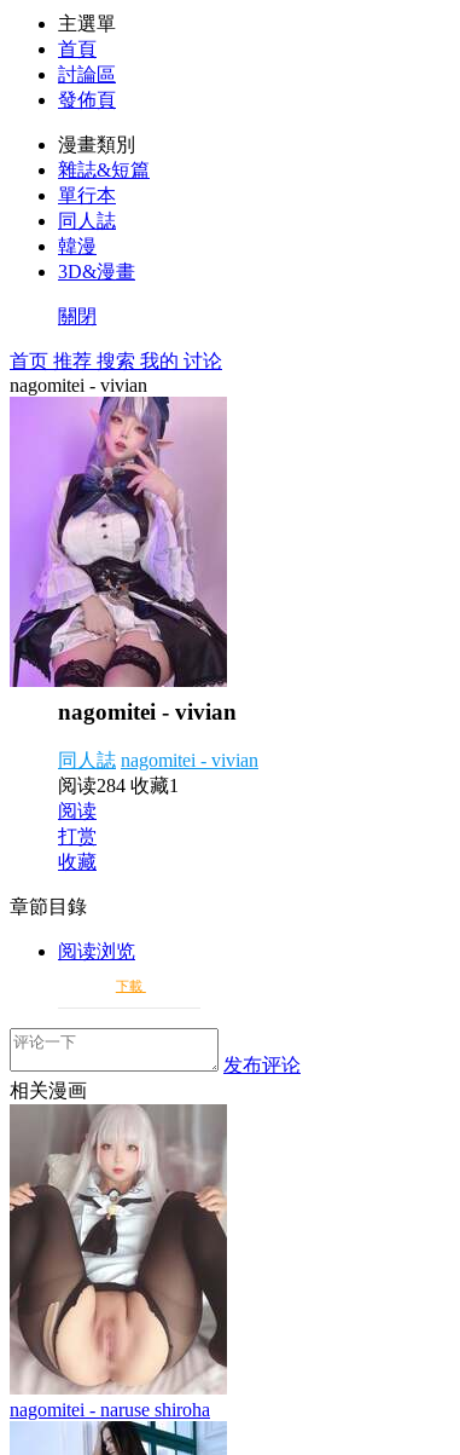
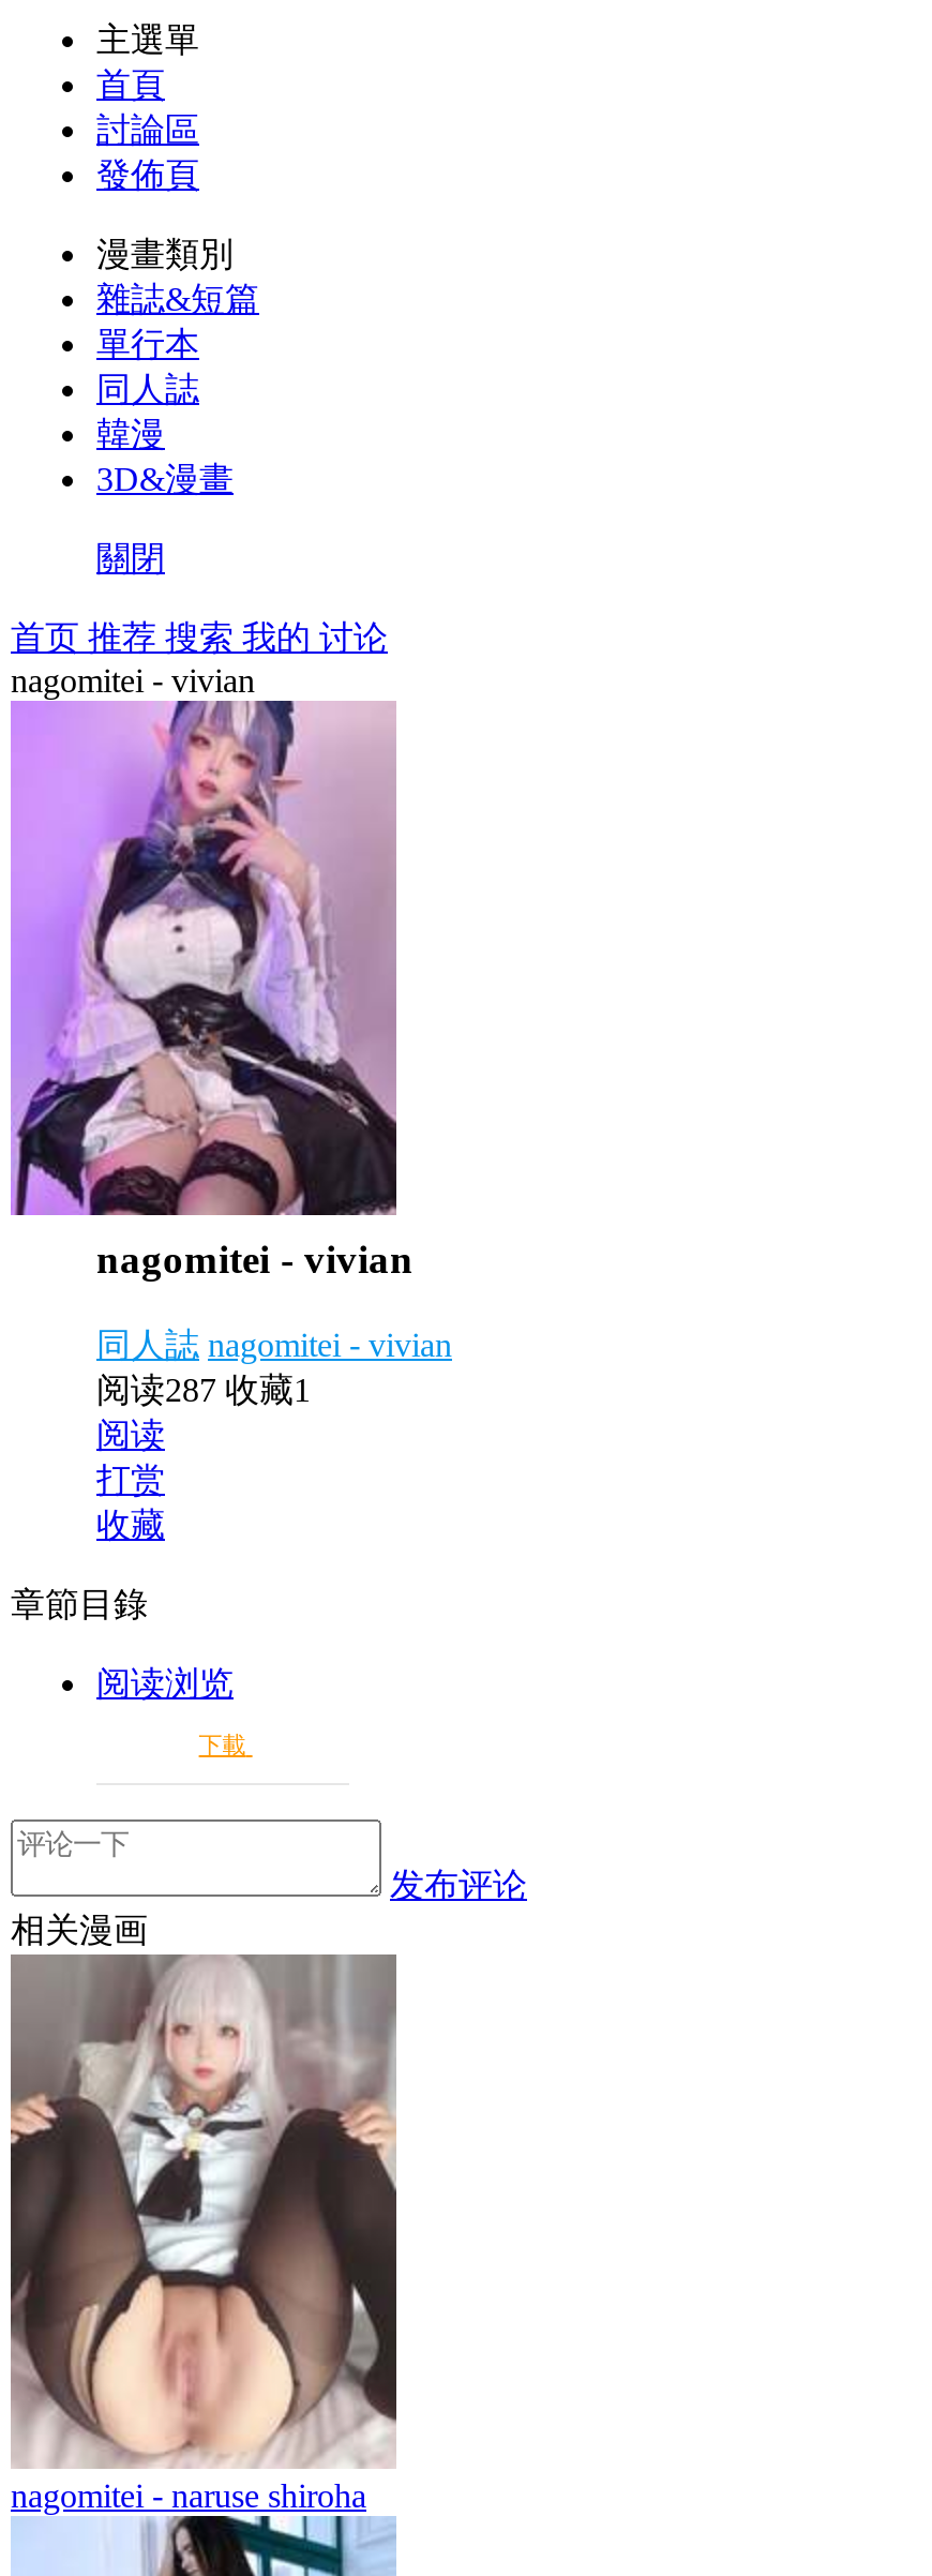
- 阅读284 收藏1
+ 阅读287 收藏1
